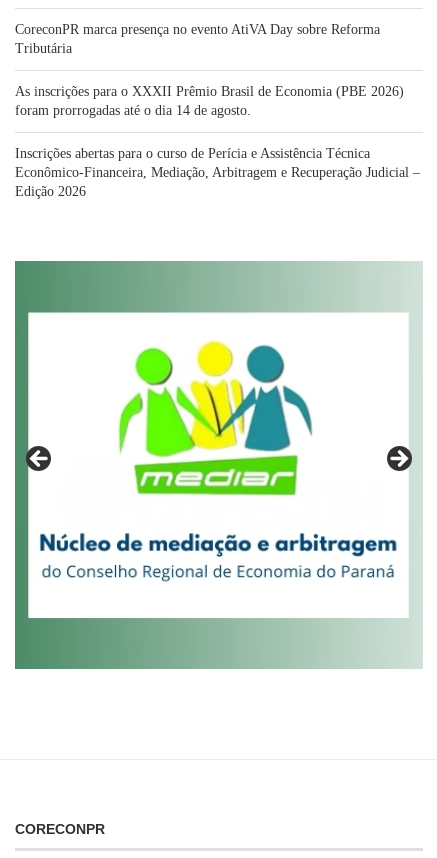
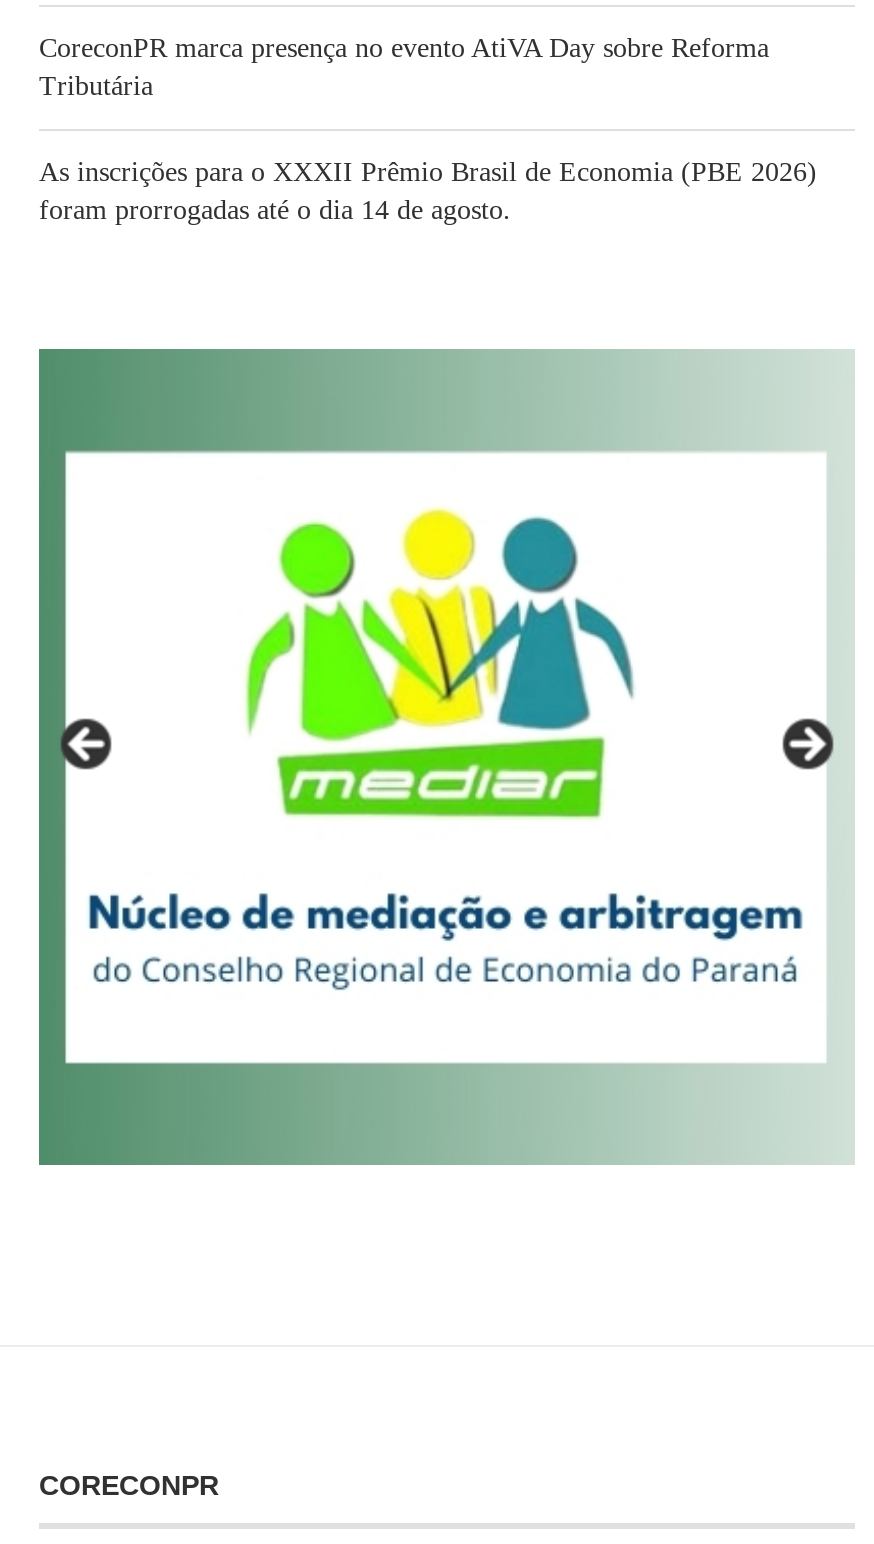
- Inscrições abertas para o curso de Perícia e Assistência Técnica
- Econômico-Financeira, Mediação, Arbitragem e Recuperação Judicial –
- Edição 2026
